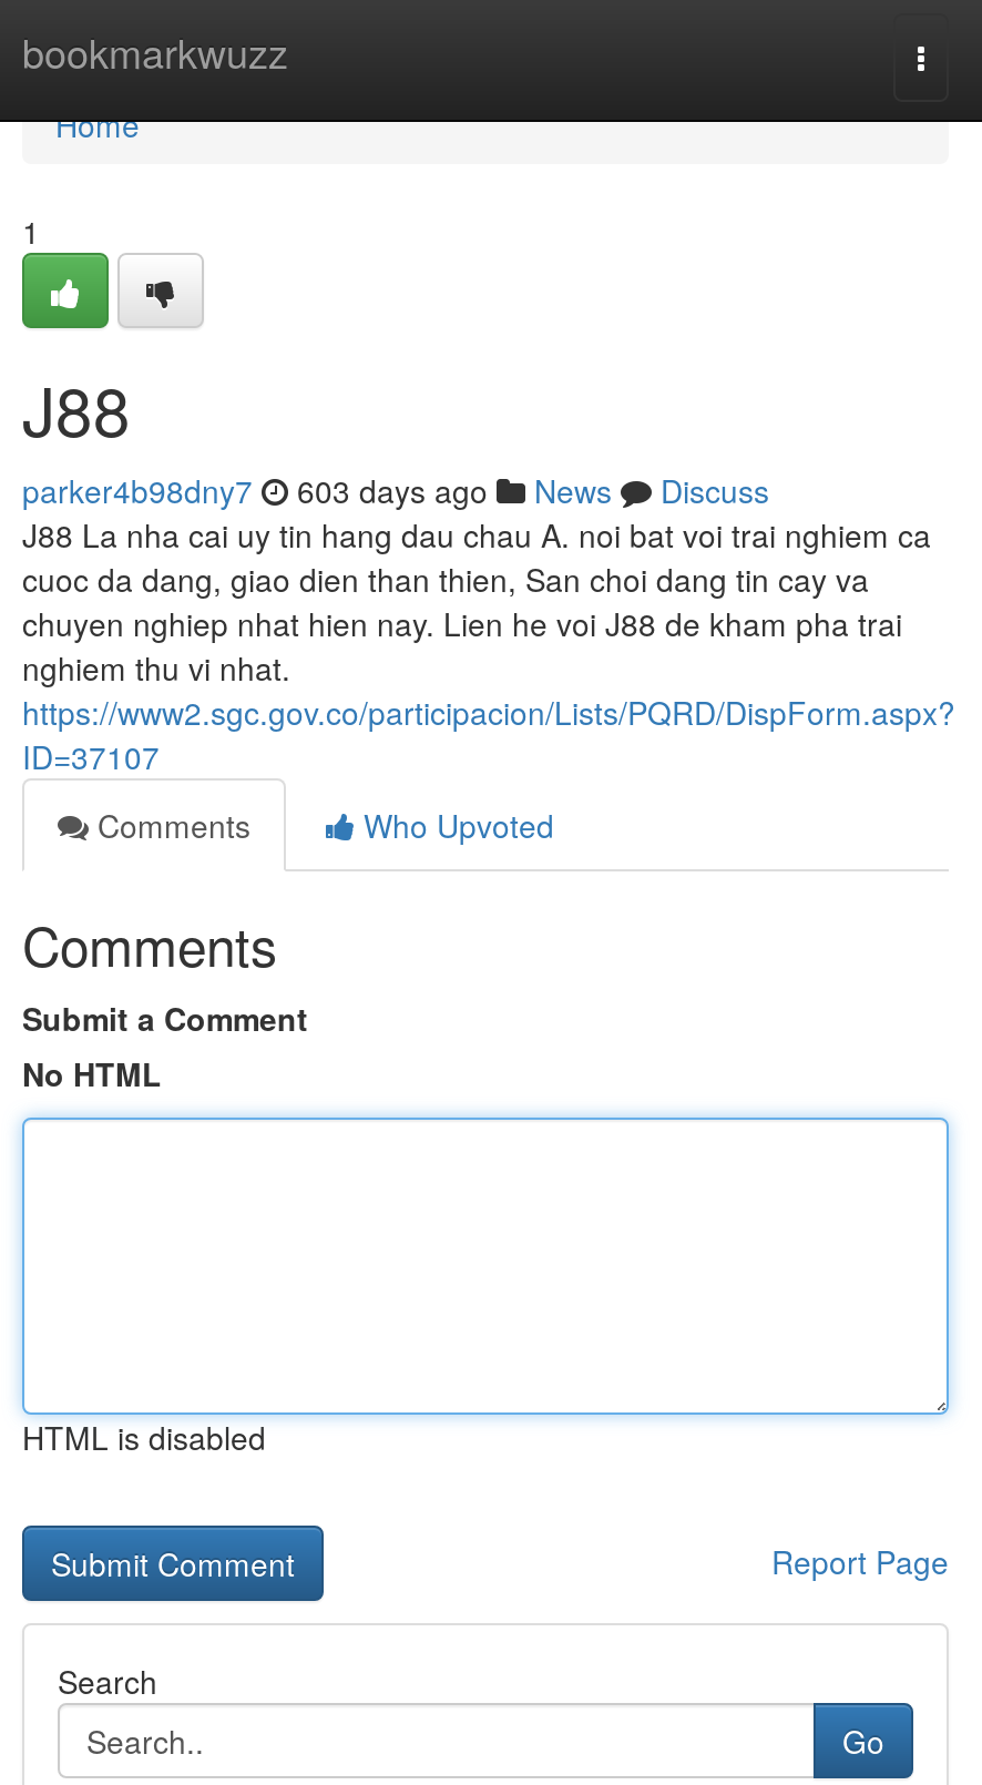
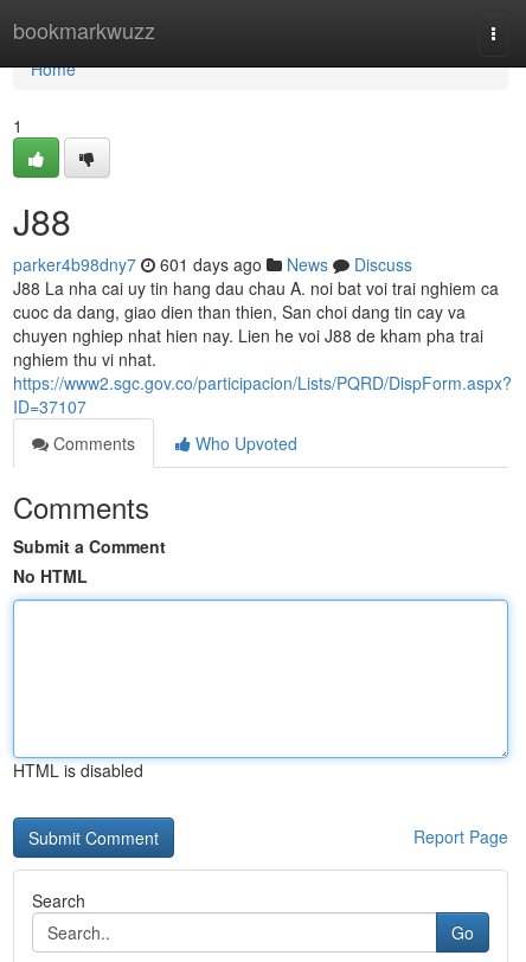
- parker4b98dny7 603 days ago News Discuss
+ parker4b98dny7 601 days ago News Discuss
